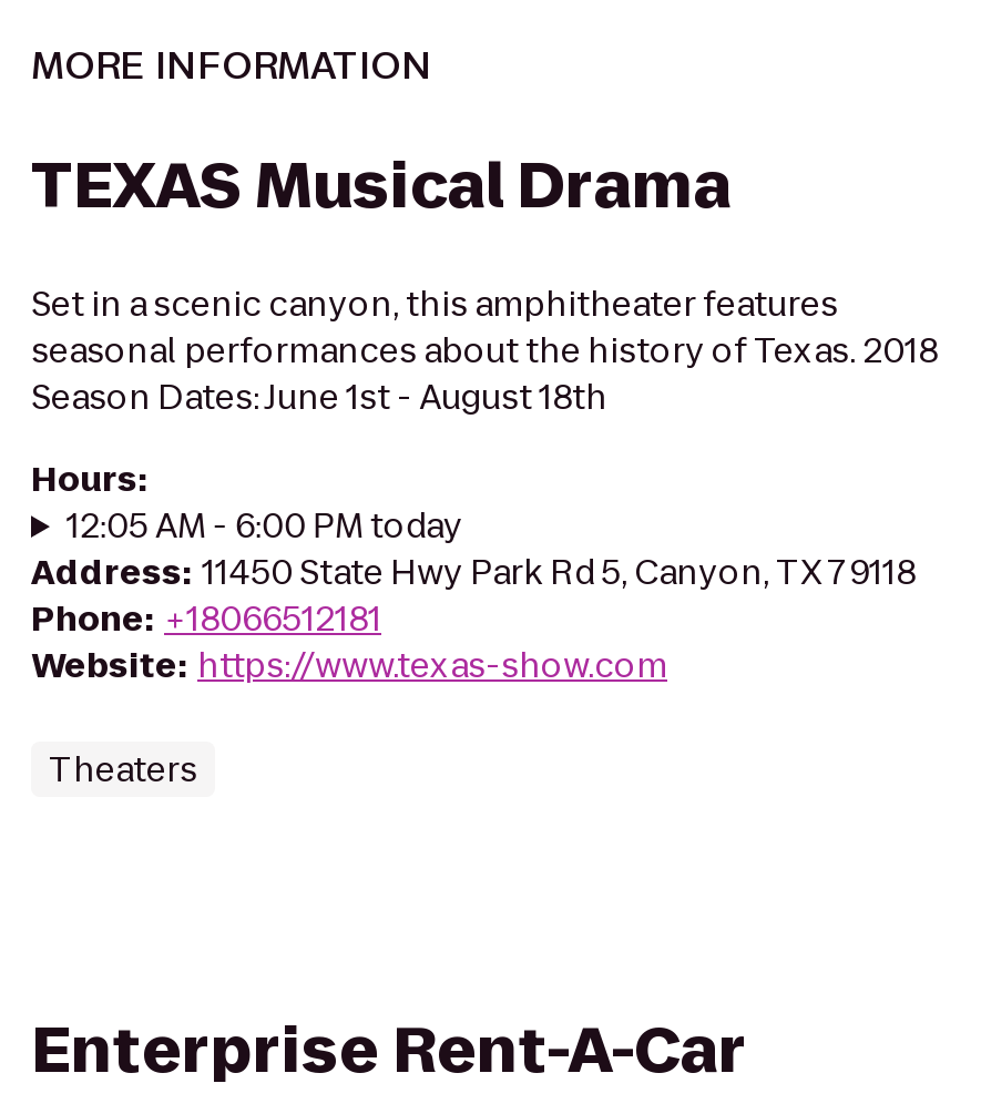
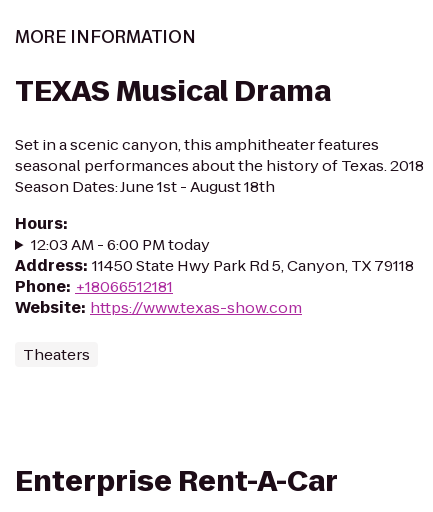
- 12:05 AM - 6:00 PM today
+ 12:03 AM - 6:00 PM today
